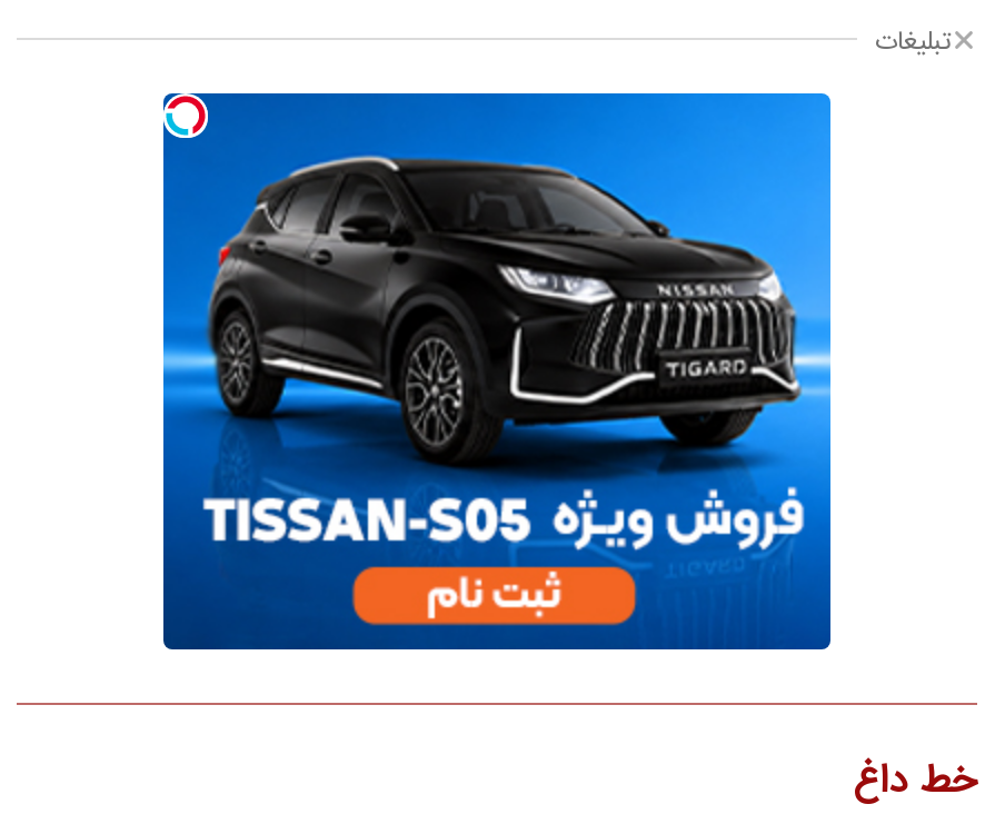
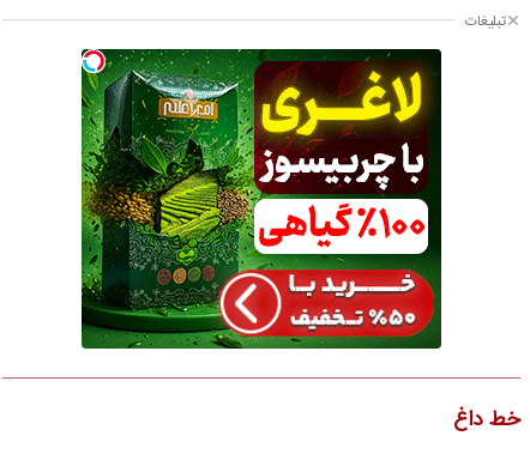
- [image]
+ [image]
